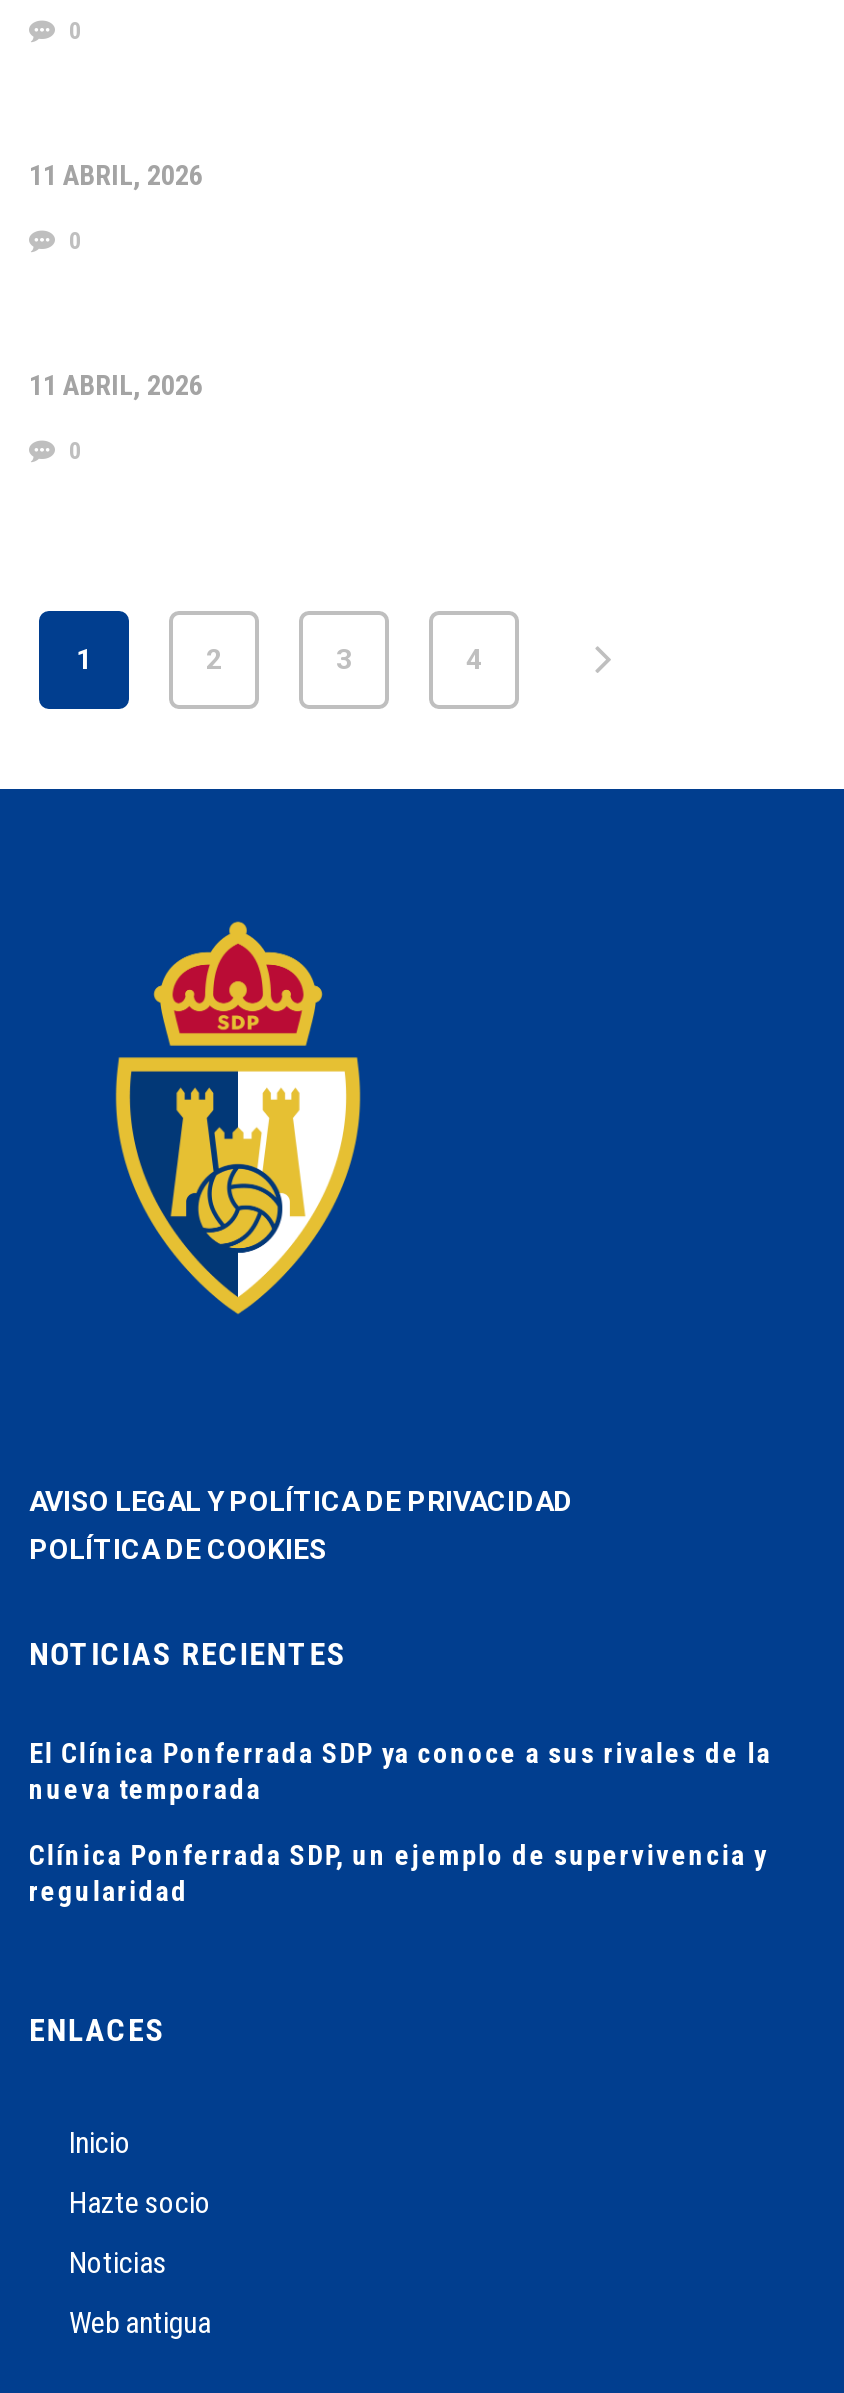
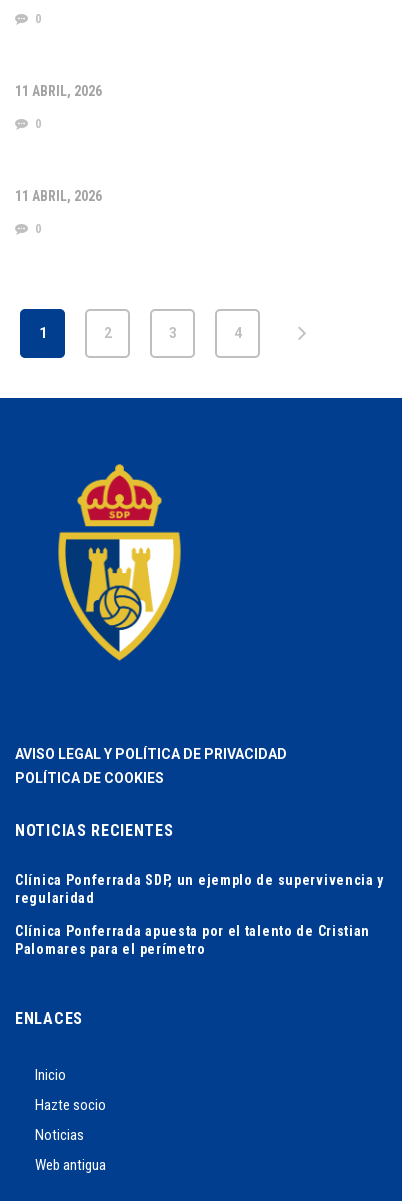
- El Clínica Ponferrada SDP ya conoce a sus rivales de la
- nueva temporada

moved up: Clínica Ponferrada SDP, un ejemplo de supervivencia y | regularidad

+ Clínica Ponferrada apuesta por el talento de Cristian
+ Palomares para el perímetro
